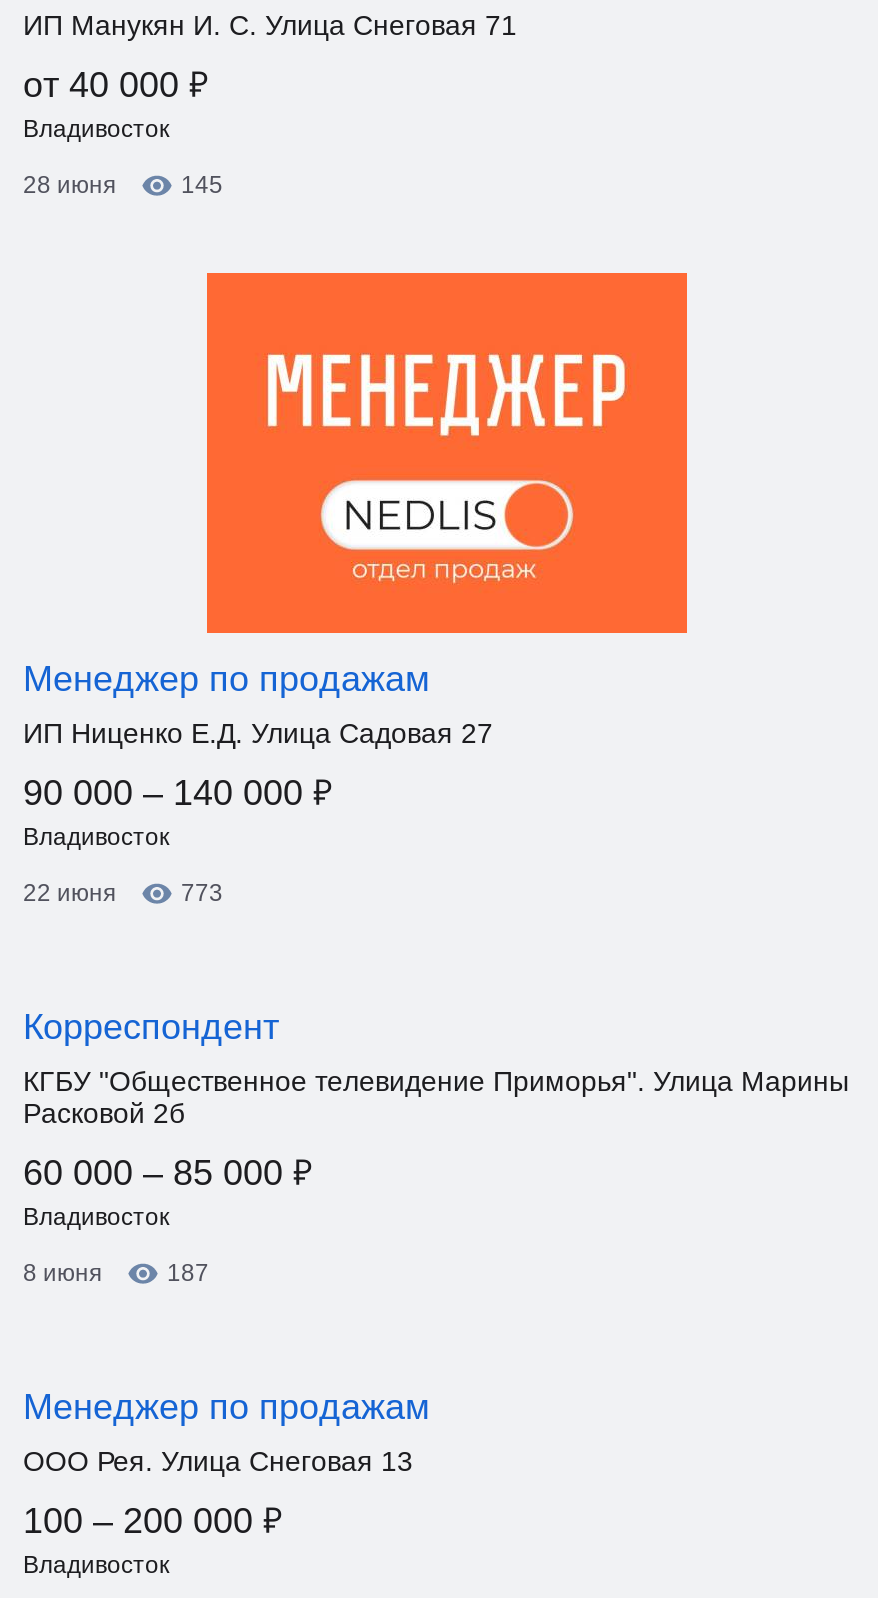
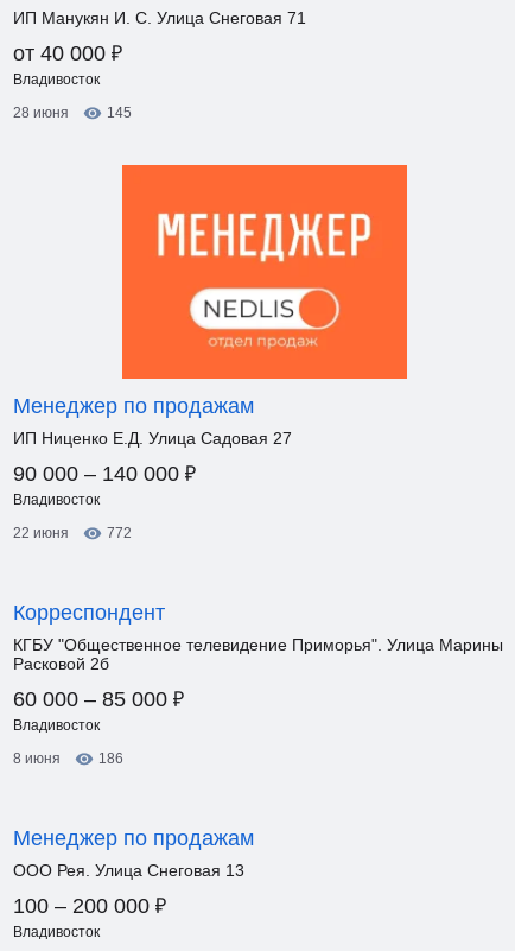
- 773
+ 772

- 187
+ 186
